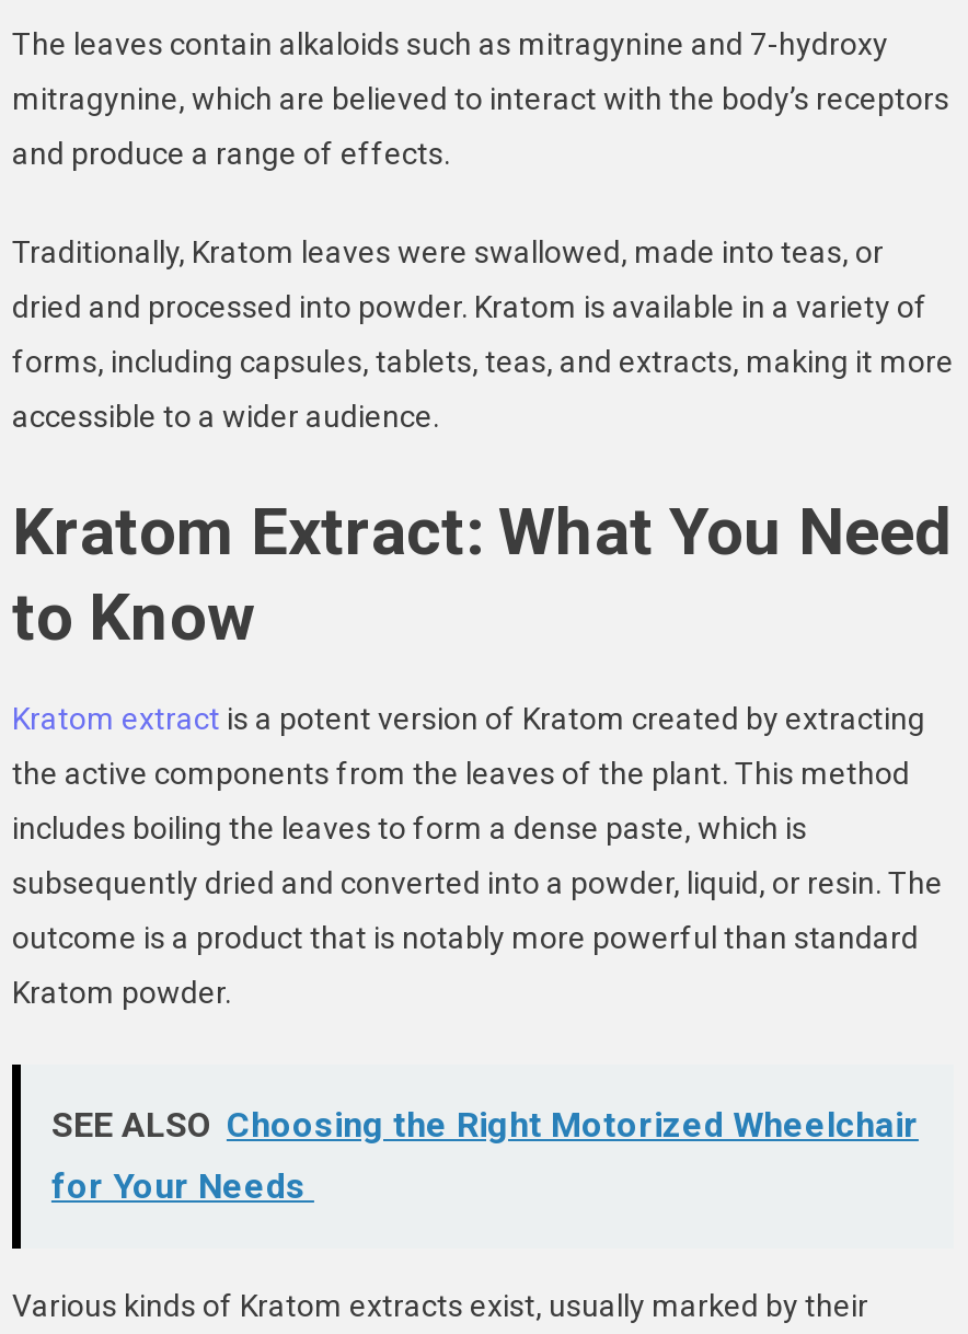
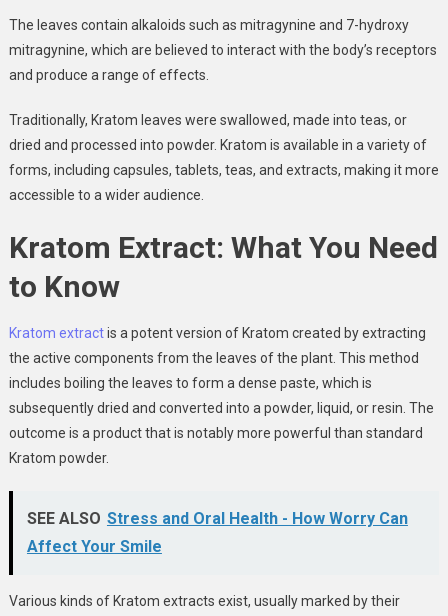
- SEE ALSO Choosing the Right Motorized Wheelchair
+ SEE ALSO Stress and Oral Health - How Worry Can

- for Your Needs
+ Affect Your Smile
